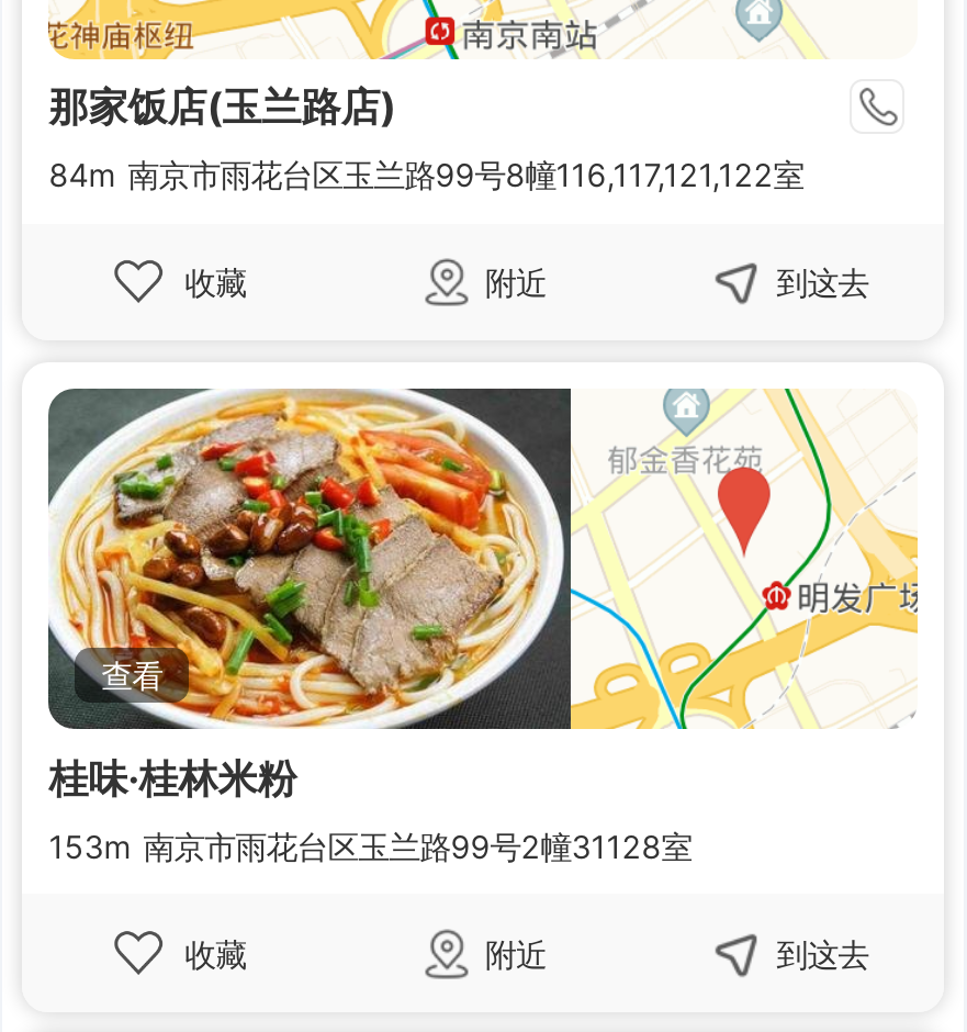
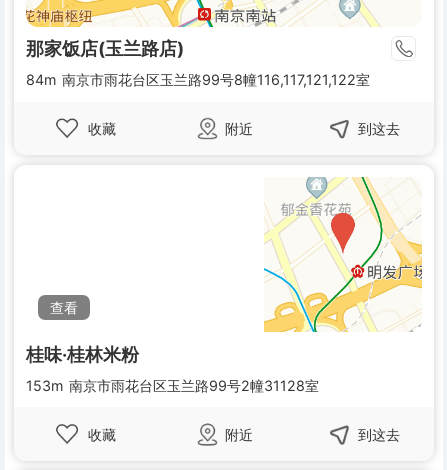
- [image]
